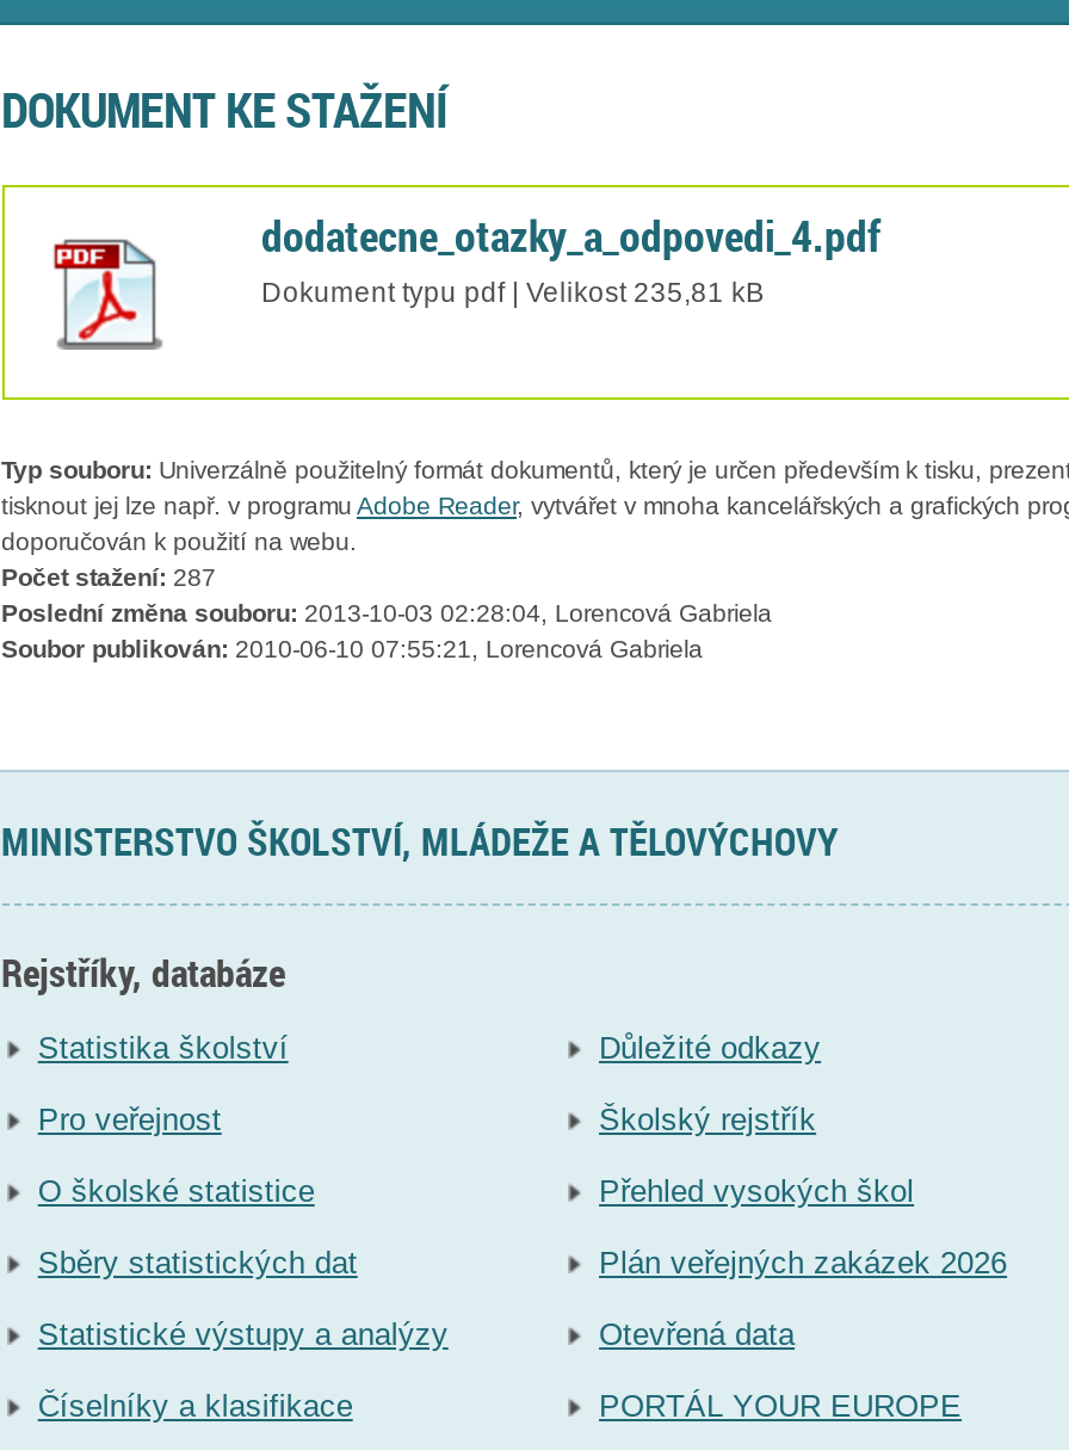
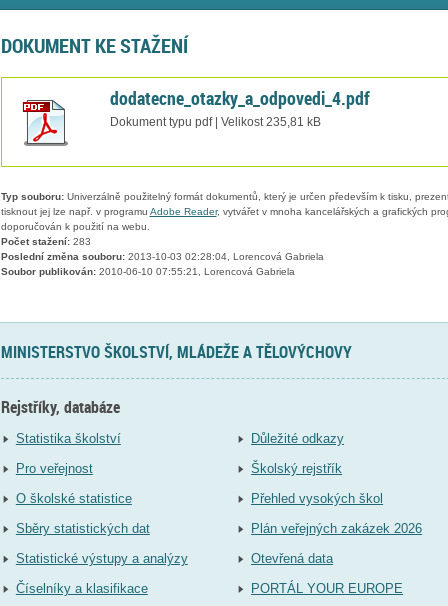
- Počet stažení: 287
+ Počet stažení: 283
